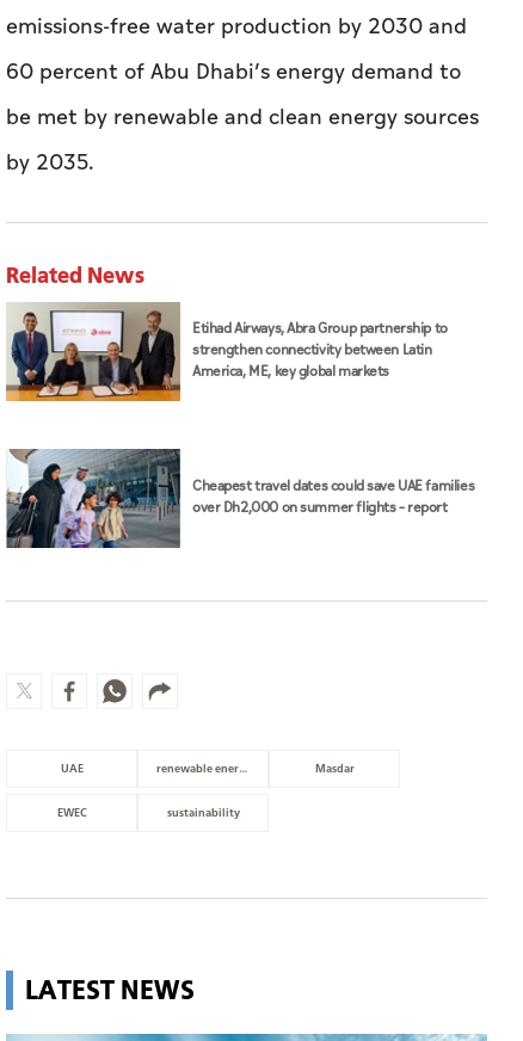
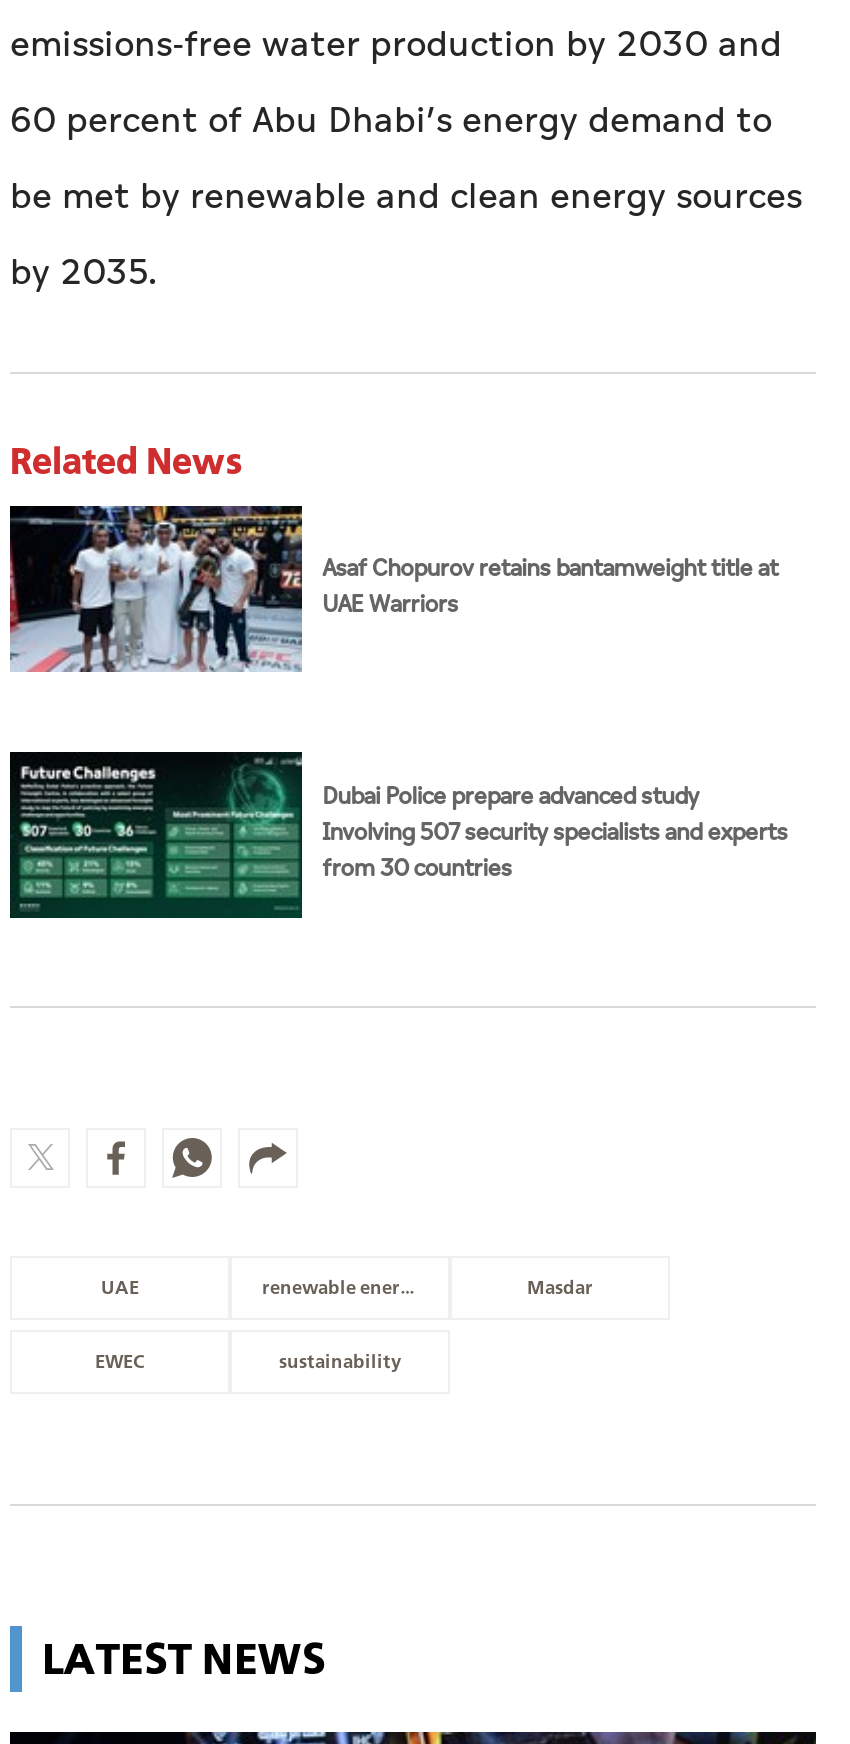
- [image]
- Etihad Airways, Abra Group partnership to
- strengthen connectivity between Latin
- America, ME, key global markets
+ [image]
+ Asaf Chopurov retains bantamweight title at
+ UAE Warriors

- [image]
- Cheapest travel dates could save UAE families
- over Dh2,000 on summer flights – report
+ [image]
+ Dubai Police prepare advanced study
+ Involving 507 security specialists and experts
+ from 30 countries
